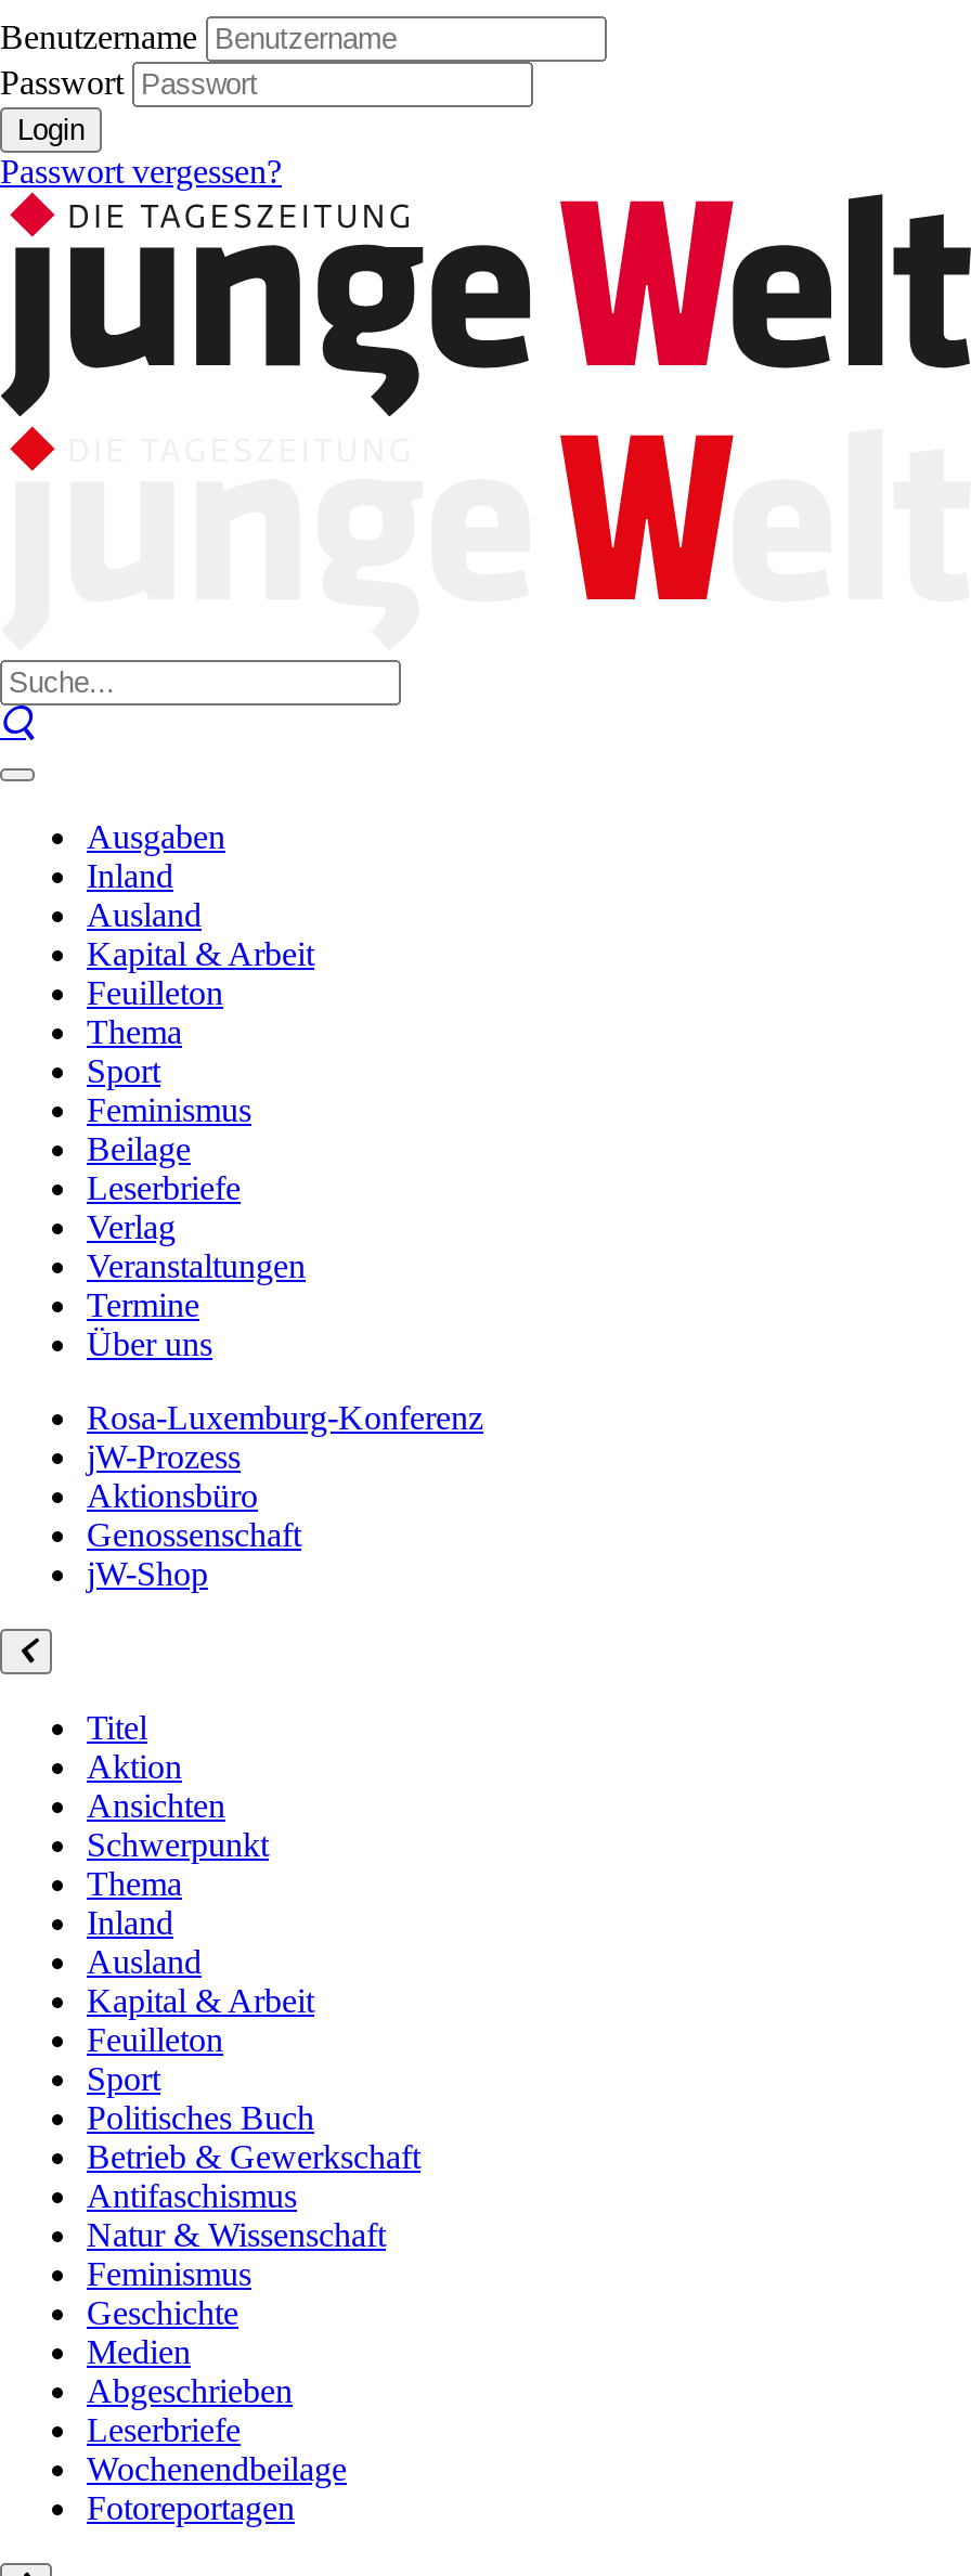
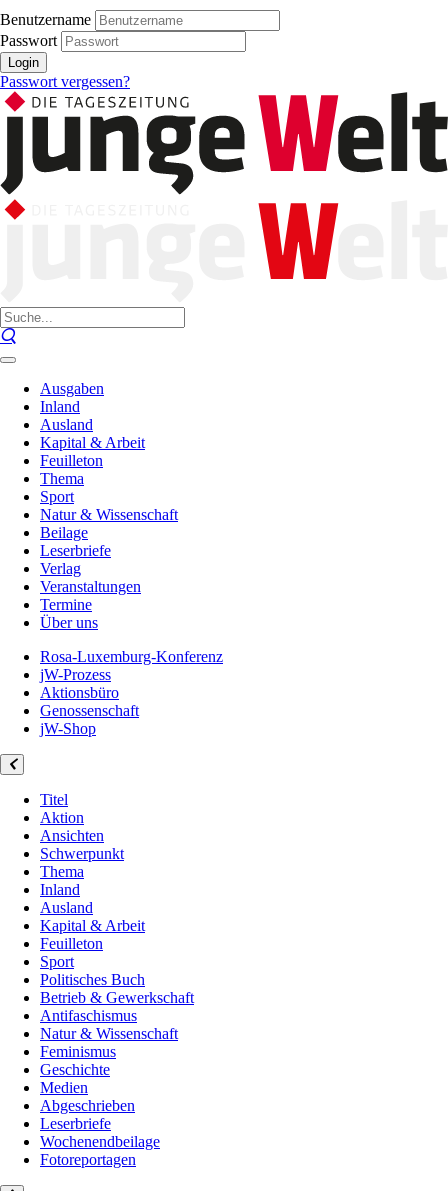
- Feminismus
+ Natur & Wissenschaft
